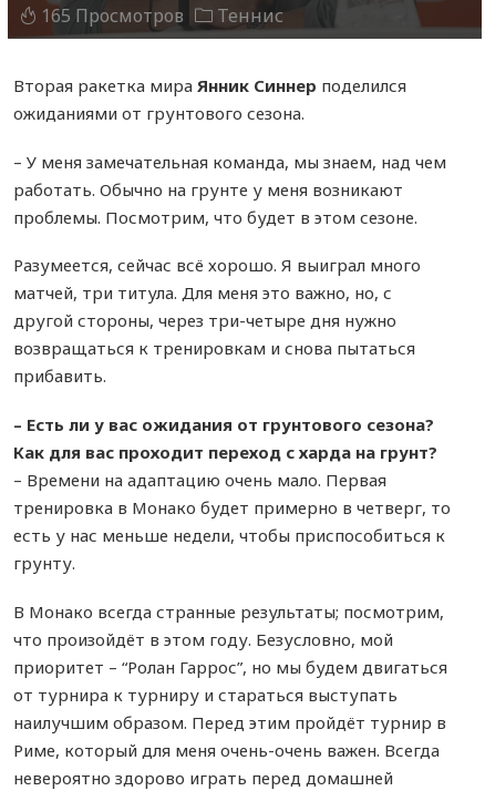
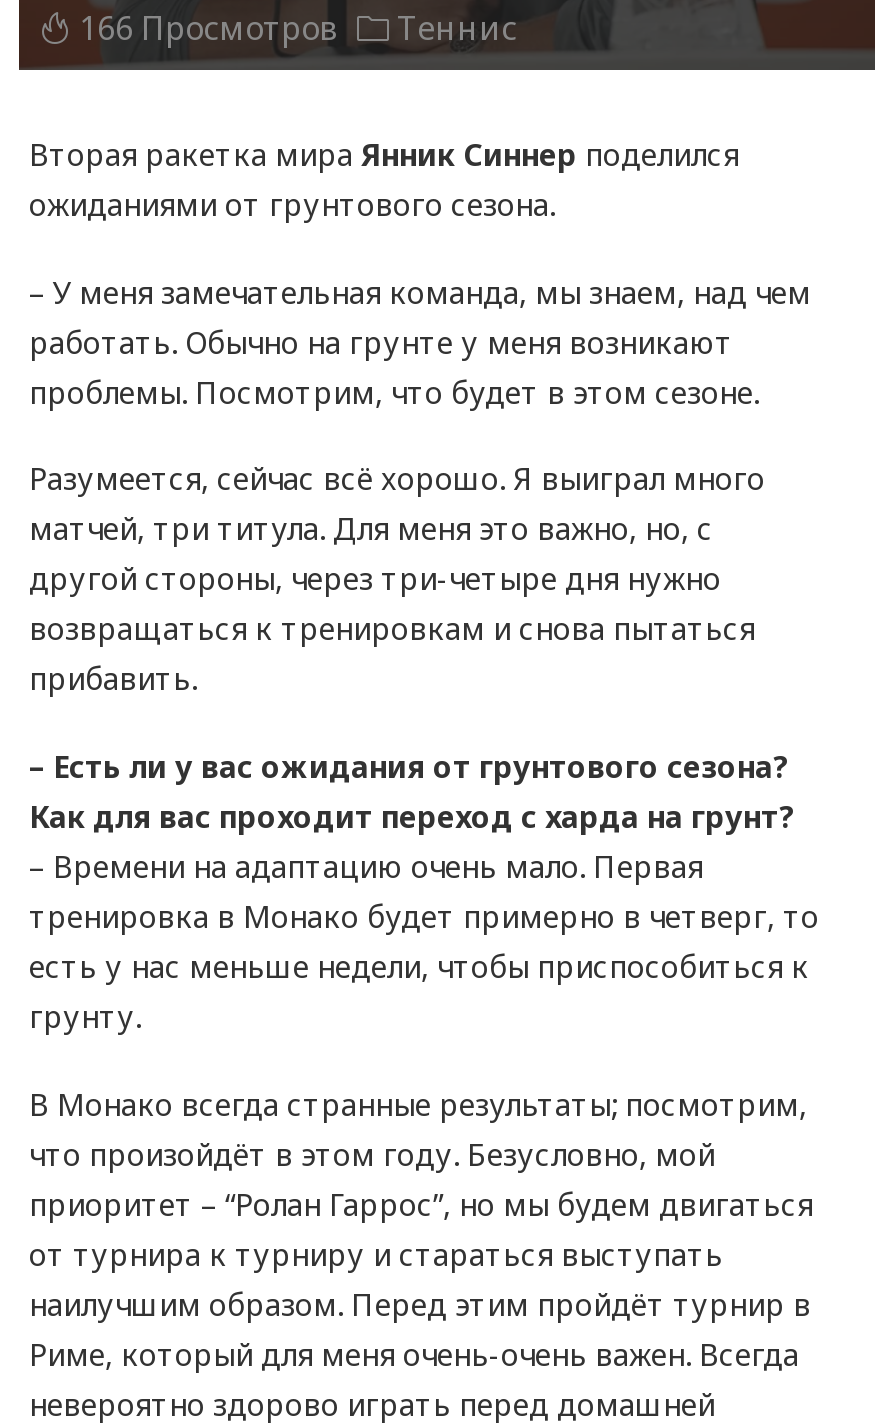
- 165 Просмотров Теннис
+ 166 Просмотров Теннис
